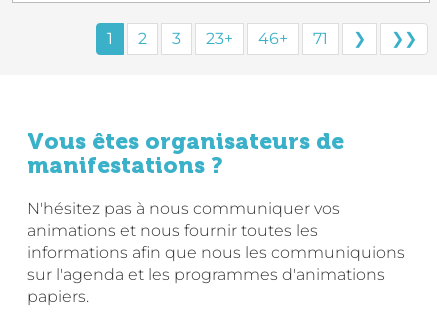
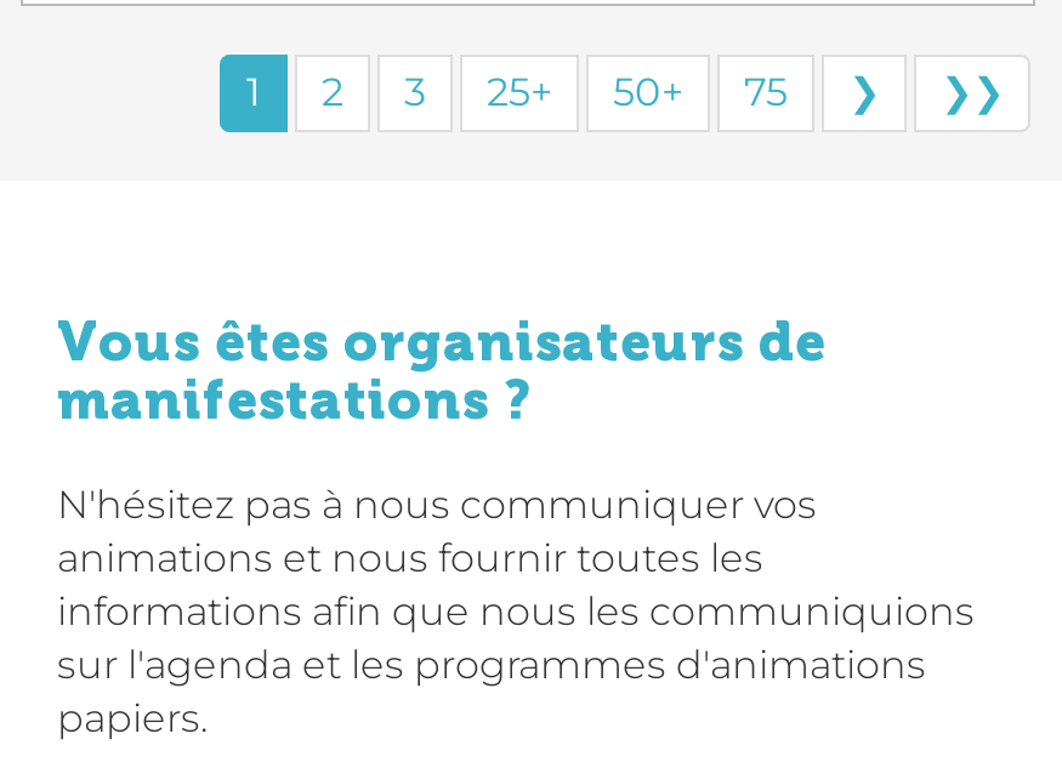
- 23+
+ 25+

- 46+
+ 50+

- 71
+ 75
